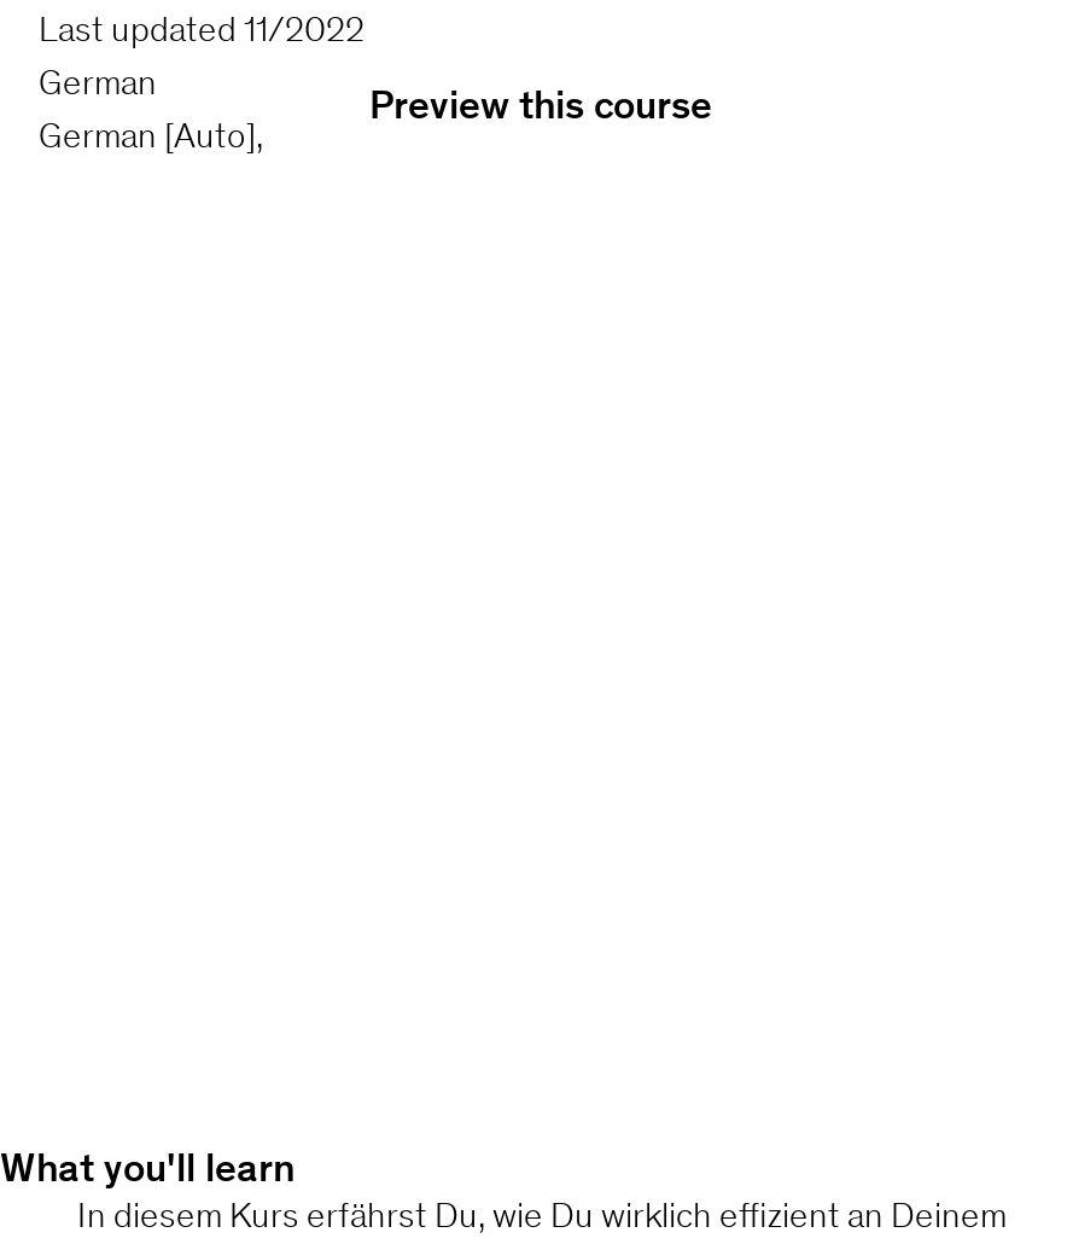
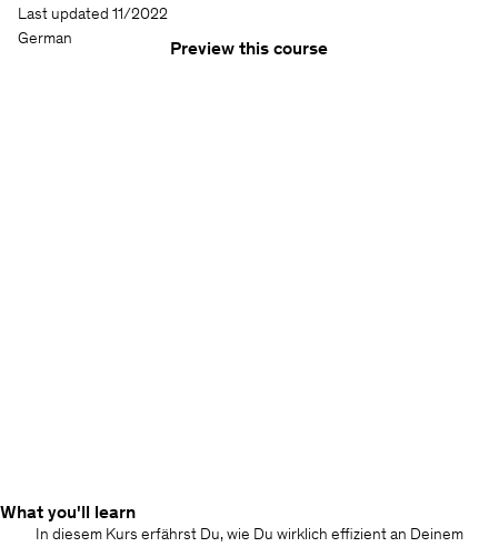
- German [Auto],
